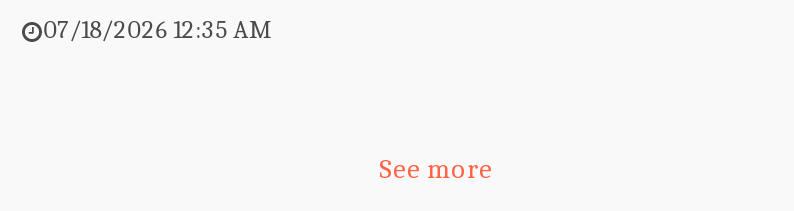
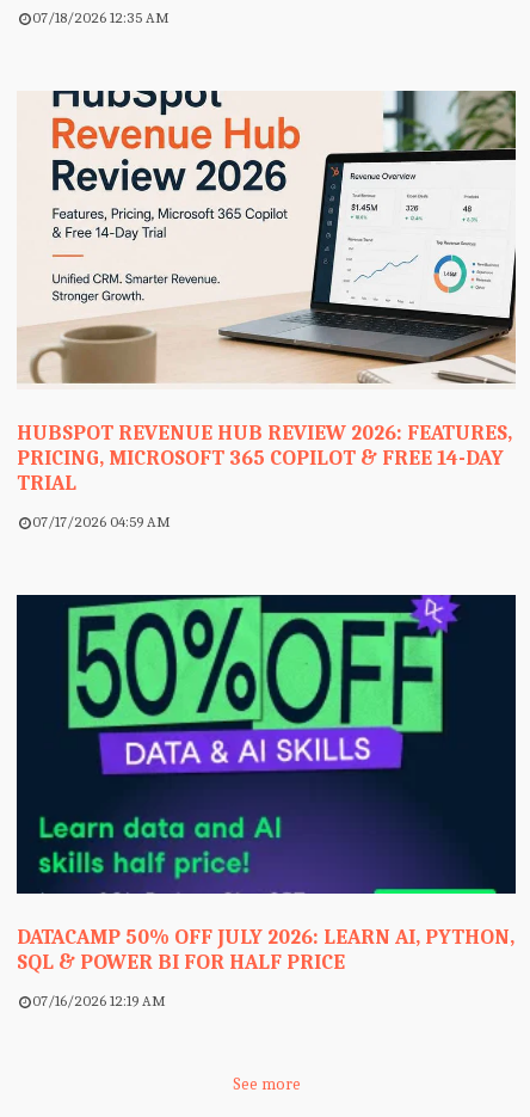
+ [image]
+ DATACAMP 50% OFF JULY 2026: LEARN AI, PYTHON,
+ SQL & POWER BI FOR HALF PRICE
+ 07/16/2026 12:19 AM

+ [image]
+ HUBSPOT REVENUE HUB REVIEW 2026: FEATURES,
+ PRICING, MICROSOFT 365 COPILOT & FREE 14-DAY
+ TRIAL
+ 07/17/2026 04:59 AM
